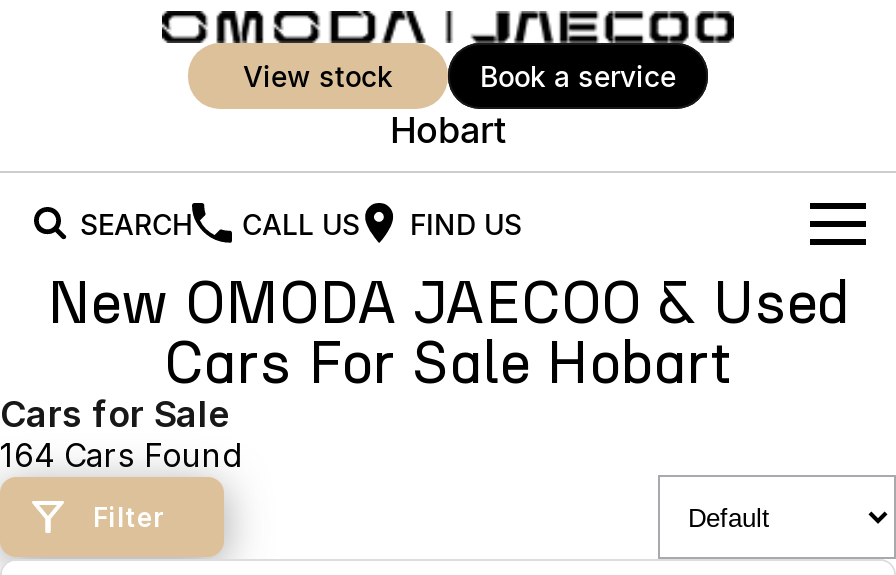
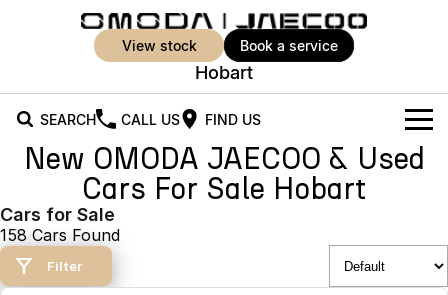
- 164 Cars Found
+ 158 Cars Found
